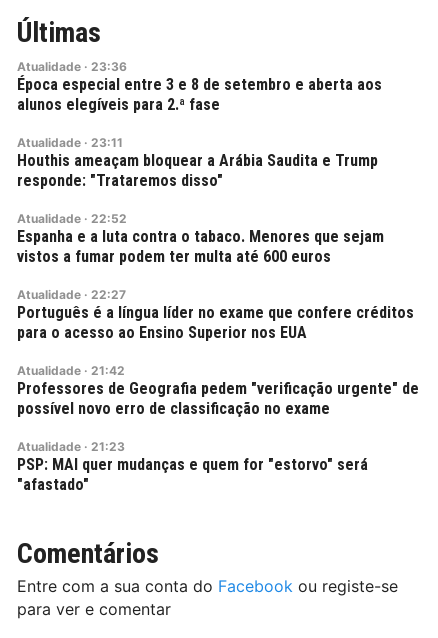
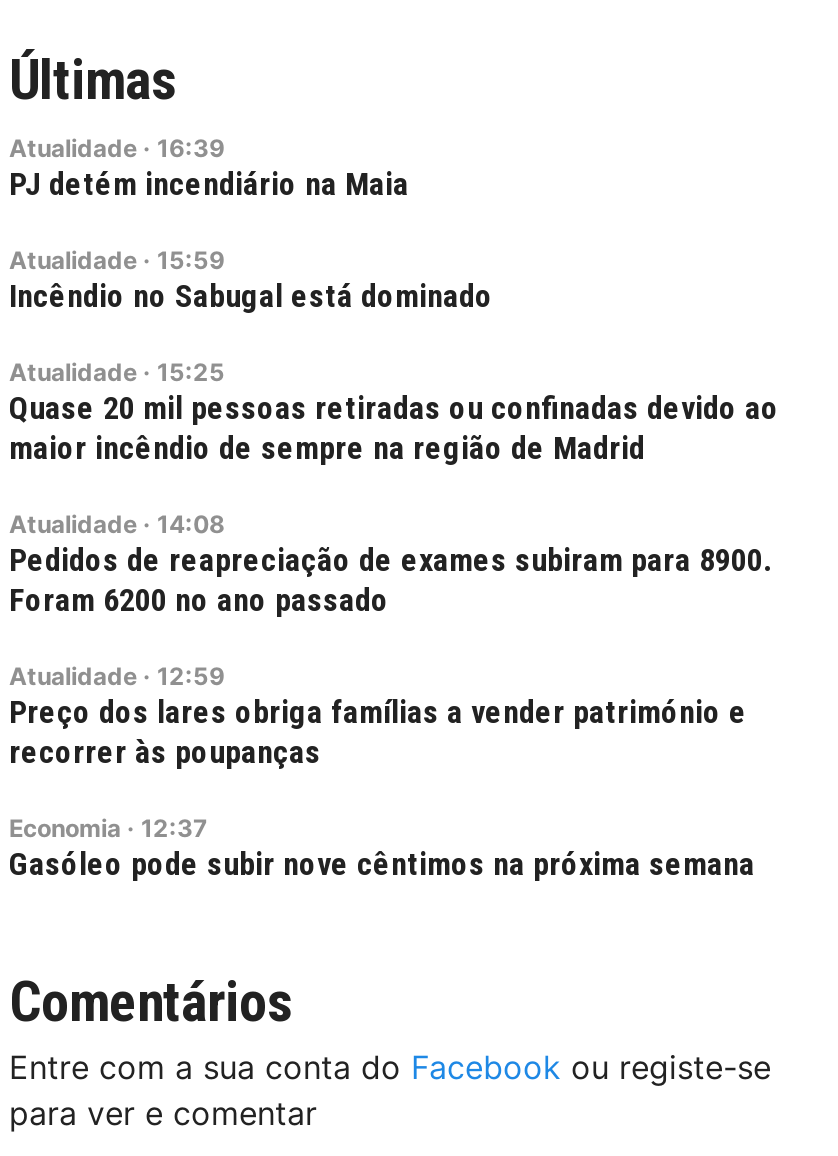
- Atualidade · 23:36
- Época especial entre 3 e 8 de setembro e aberta aos
- alunos elegíveis para 2.ª fase
+ Atualidade · 16:39
+ PJ detém incendiário na Maia

- Atualidade · 23:11
- Houthis ameaçam bloquear a Arábia Saudita e Trump
- responde: "Trataremos disso"
+ Atualidade · 15:59
+ Incêndio no Sabugal está dominado

- Atualidade · 22:52
- Espanha e a luta contra o tabaco. Menores que sejam
- vistos a fumar podem ter multa até 600 euros
+ Atualidade · 15:25
+ Quase 20 mil pessoas retiradas ou confinadas devido ao
+ maior incêndio de sempre na região de Madrid

- Atualidade · 22:27
- Português é a língua líder no exame que confere créditos
- para o acesso ao Ensino Superior nos EUA
+ Atualidade · 14:08
+ Pedidos de reapreciação de exames subiram para 8900.
+ Foram 6200 no ano passado

- Atualidade · 21:42
- Professores de Geografia pedem "verificação urgente" de
- possível novo erro de classificação no exame
+ Atualidade · 12:59
+ Preço dos lares obriga famílias a vender património e
+ recorrer às poupanças

- Atualidade · 21:23
- PSP: MAI quer mudanças e quem for "estorvo" será
- "afastado"
+ Economia · 12:37
+ Gasóleo pode subir nove cêntimos na próxima semana
